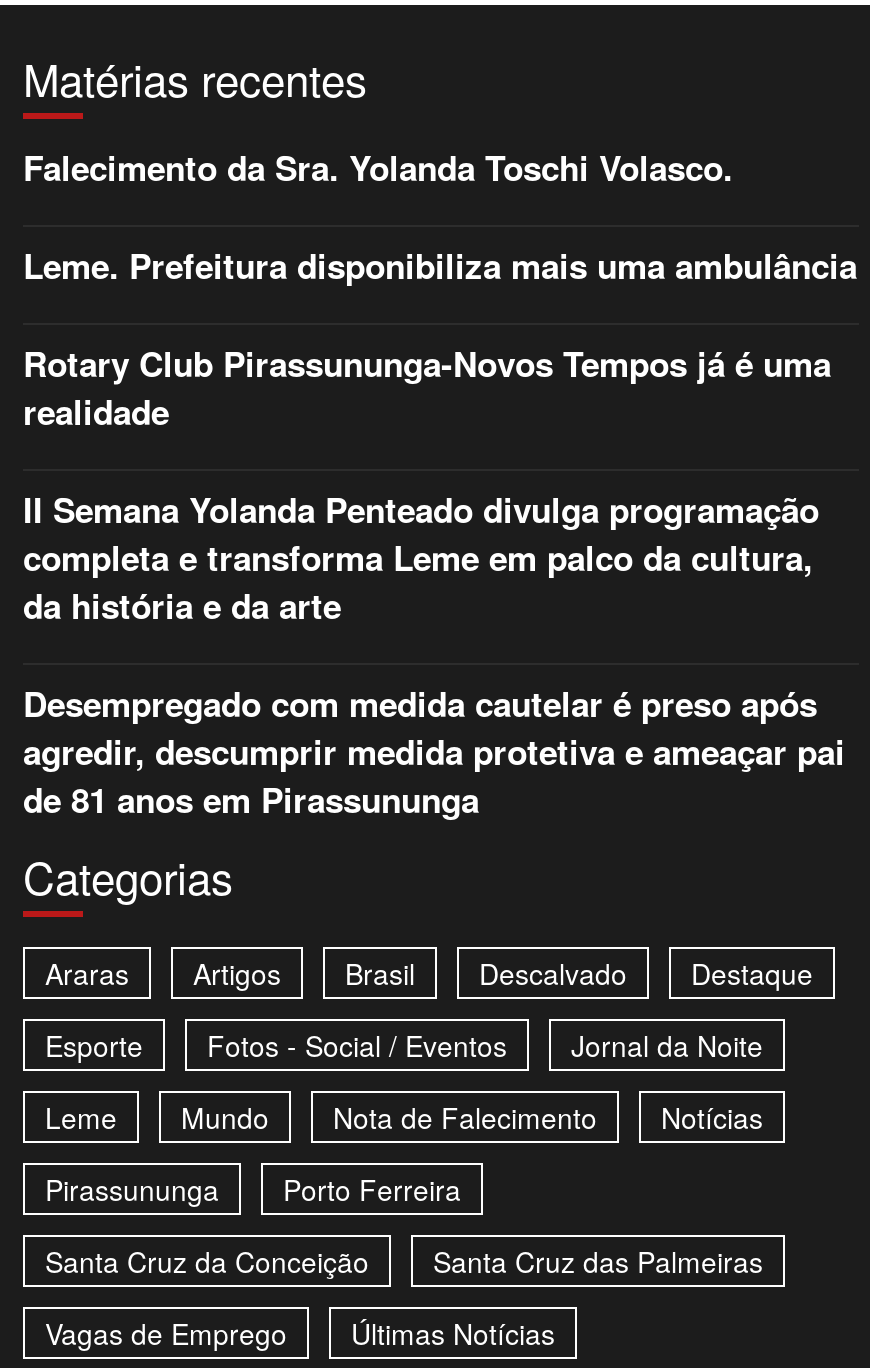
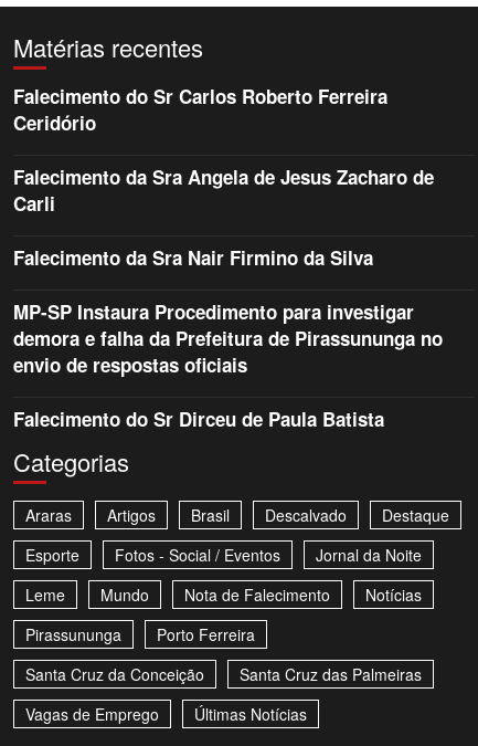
- Falecimento da Sra. Yolanda Toschi Volasco.
+ Falecimento do Sr Carlos Roberto Ferreira
+ Ceridório

- Leme. Prefeitura disponibiliza mais uma ambulância
+ Falecimento da Sra Angela de Jesus Zacharo de
+ Carli

- Rotary Club Pirassununga-Novos Tempos já é uma
- realidade
+ Falecimento da Sra Nair Firmino da Silva

- II Semana Yolanda Penteado divulga programação
- completa e transforma Leme em palco da cultura,
- da história e da arte
+ MP-SP Instaura Procedimento para investigar
+ demora e falha da Prefeitura de Pirassununga no
+ envio de respostas oficiais

- Desempregado com medida cautelar é preso após
- agredir, descumprir medida protetiva e ameaçar pai
- de 81 anos em Pirassununga
+ Falecimento do Sr Dirceu de Paula Batista
